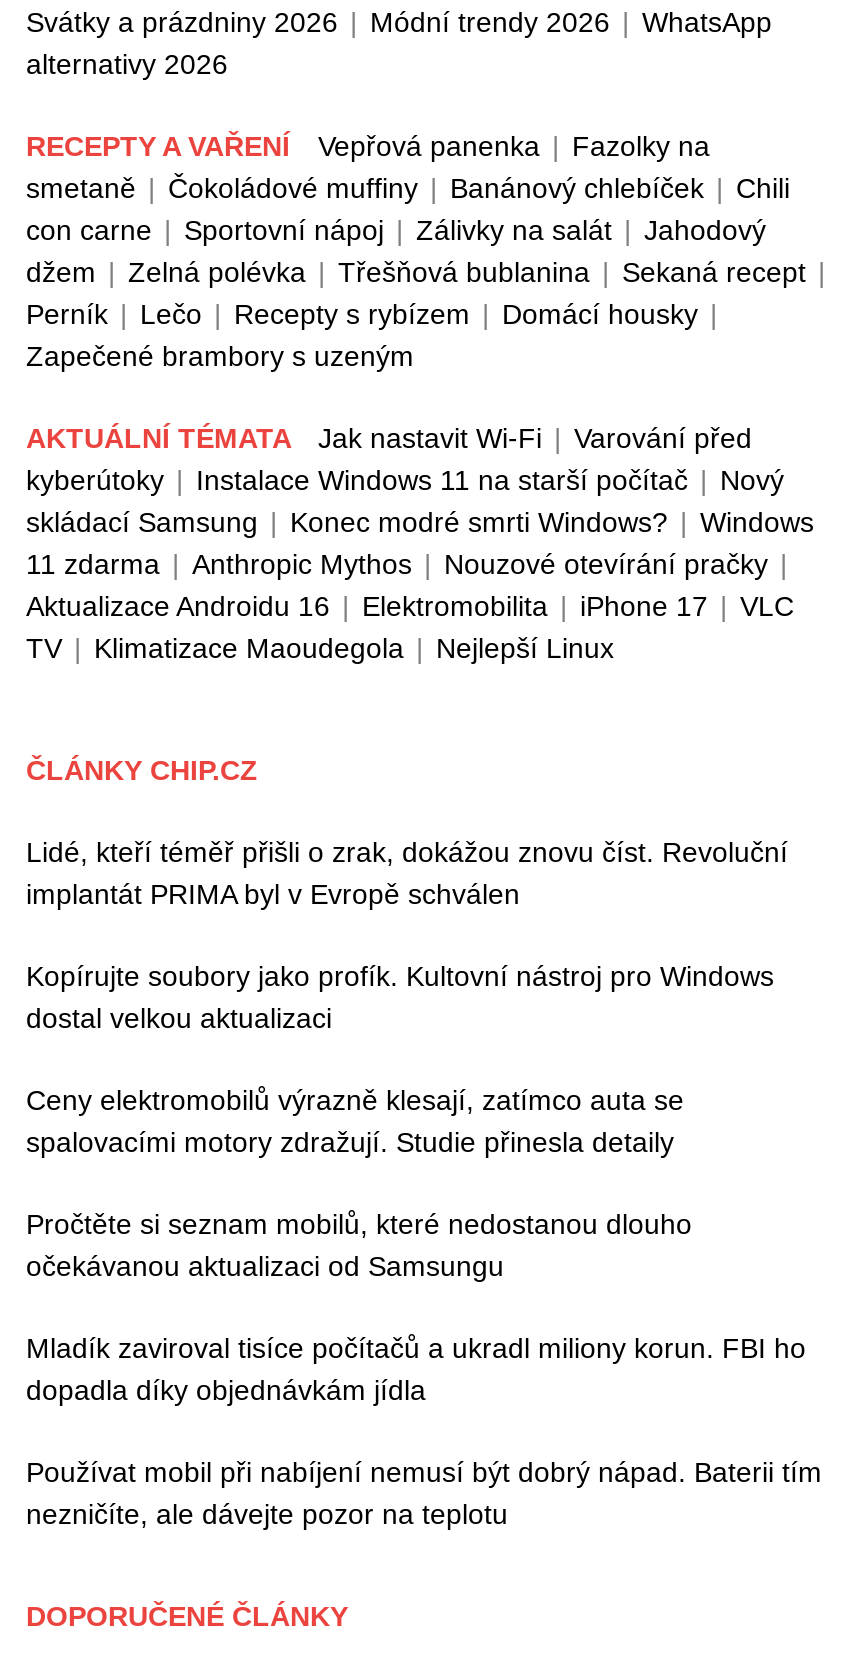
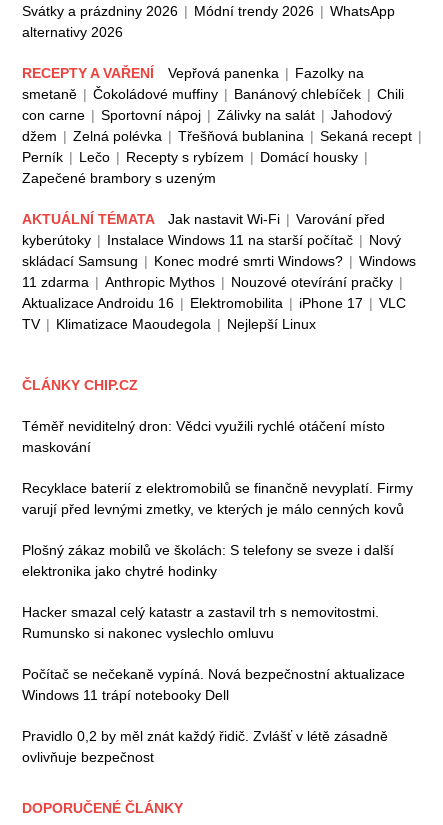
- Lidé, kteří téměř přišli o zrak, dokážou znovu číst. Revoluční
- implantát PRIMA byl v Evropě schválen
+ Téměř neviditelný dron: Vědci využili rychlé otáčení místo
+ maskování

- Kopírujte soubory jako profík. Kultovní nástroj pro Windows
- dostal velkou aktualizaci
+ Recyklace baterií z elektromobilů se finančně nevyplatí. Firmy
+ varují před levnými zmetky, ve kterých je málo cenných kovů

- Ceny elektromobilů výrazně klesají, zatímco auta se
- spalovacími motory zdražují. Studie přinesla detaily
+ Plošný zákaz mobilů ve školách: S telefony se sveze i další
+ elektronika jako chytré hodinky

- Pročtěte si seznam mobilů, které nedostanou dlouho
- očekávanou aktualizaci od Samsungu
+ Hacker smazal celý katastr a zastavil trh s nemovitostmi.
+ Rumunsko si nakonec vyslechlo omluvu

- Mladík zaviroval tisíce počítačů a ukradl miliony korun. FBI ho
- dopadla díky objednávkám jídla
+ Počítač se nečekaně vypíná. Nová bezpečnostní aktualizace
+ Windows 11 trápí notebooky Dell

- Používat mobil při nabíjení nemusí být dobrý nápad. Baterii tím
- nezničíte, ale dávejte pozor na teplotu
+ Pravidlo 0,2 by měl znát každý řidič. Zvlášť v létě zásadně
+ ovlivňuje bezpečnost
